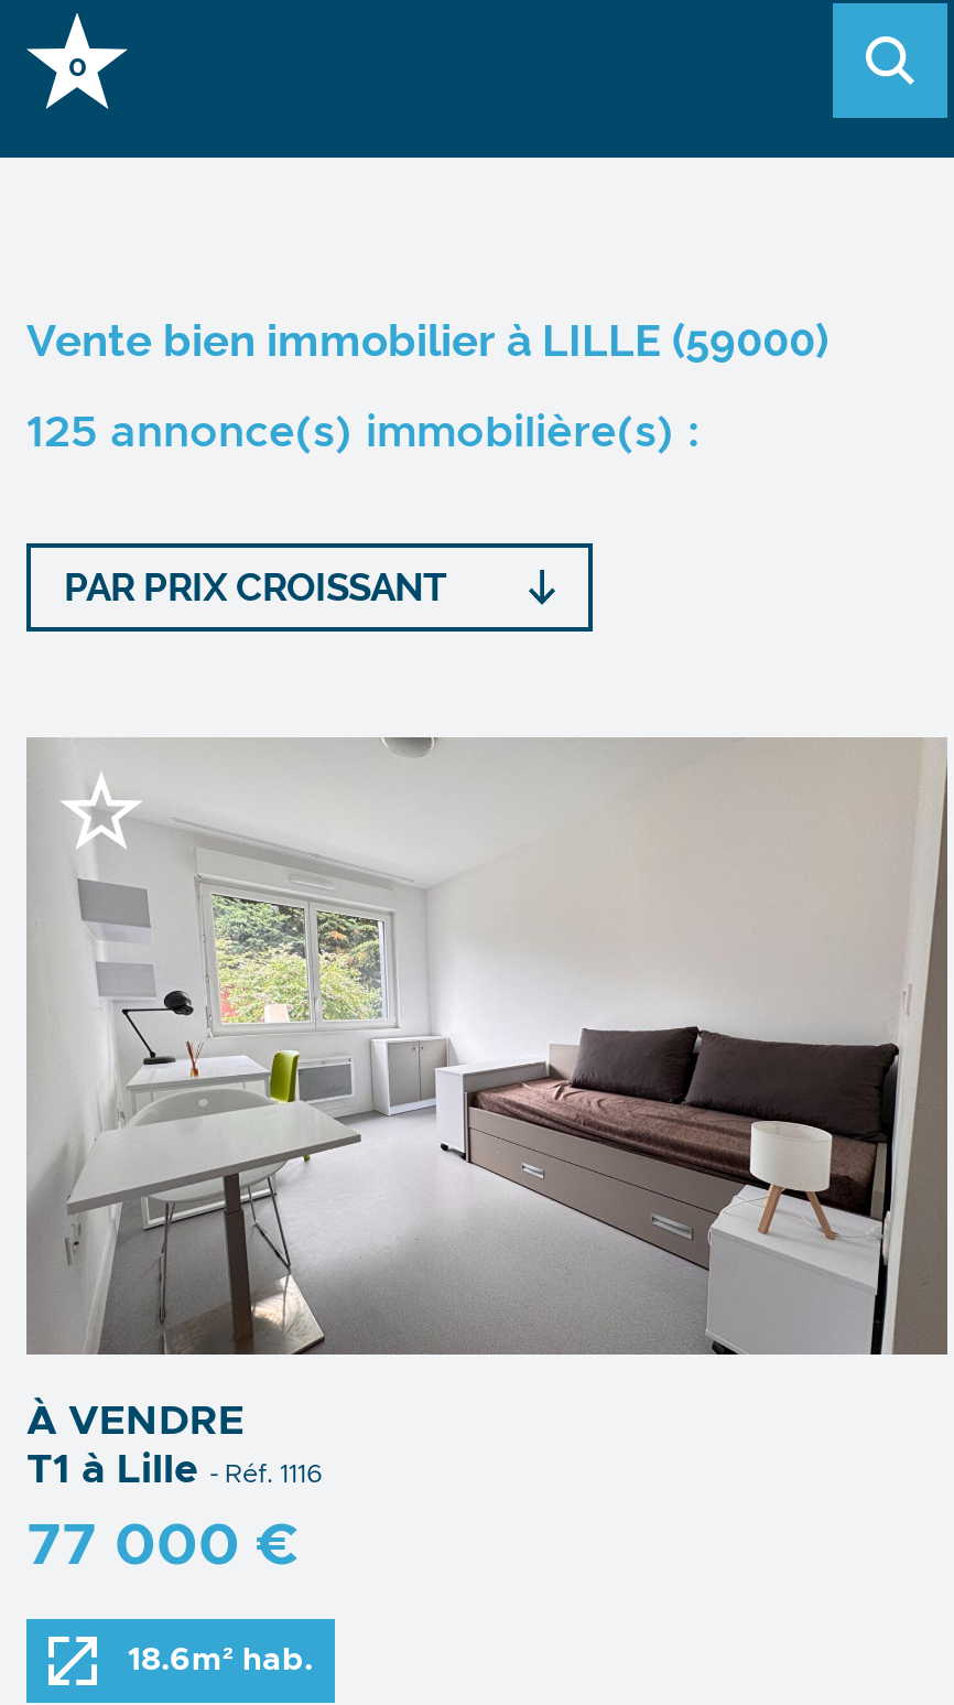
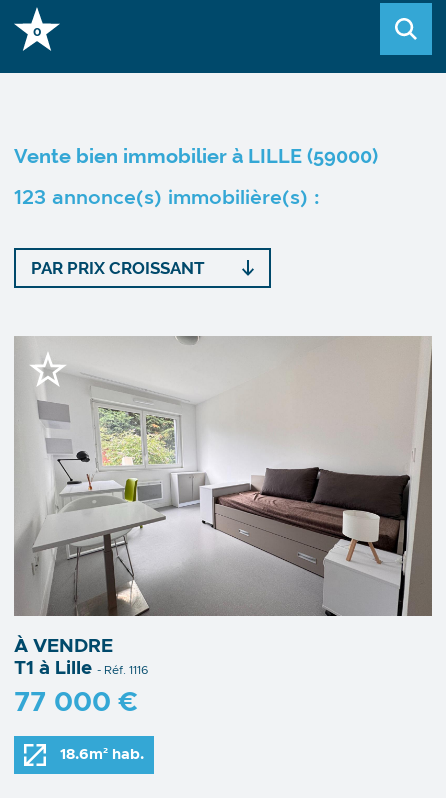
- 125 annonce(s) immobilière(s) :
+ 123 annonce(s) immobilière(s) :
